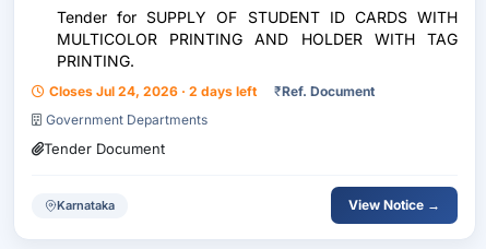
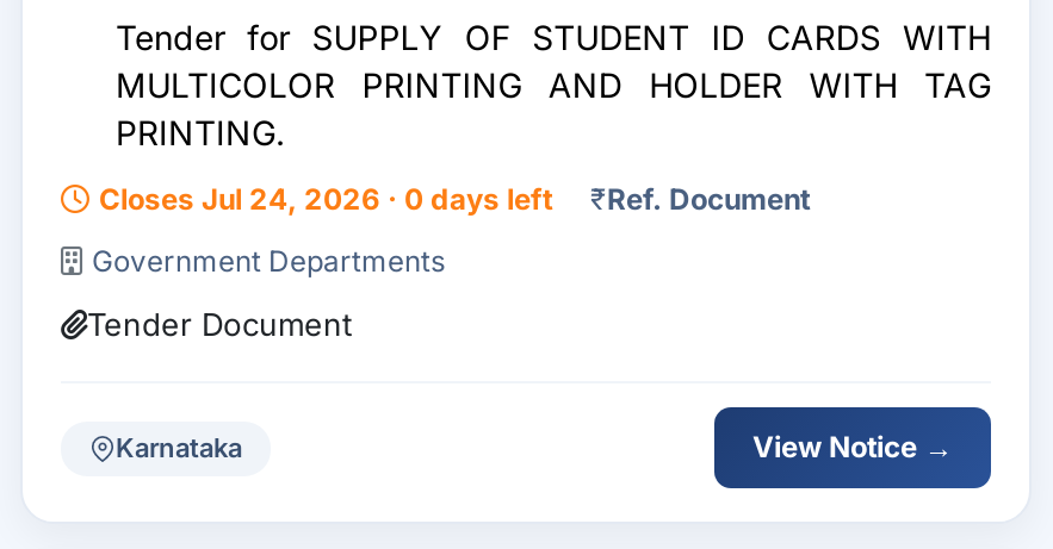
- Closes Jul 24, 2026 · 2 days left
+ Closes Jul 24, 2026 · 0 days left
